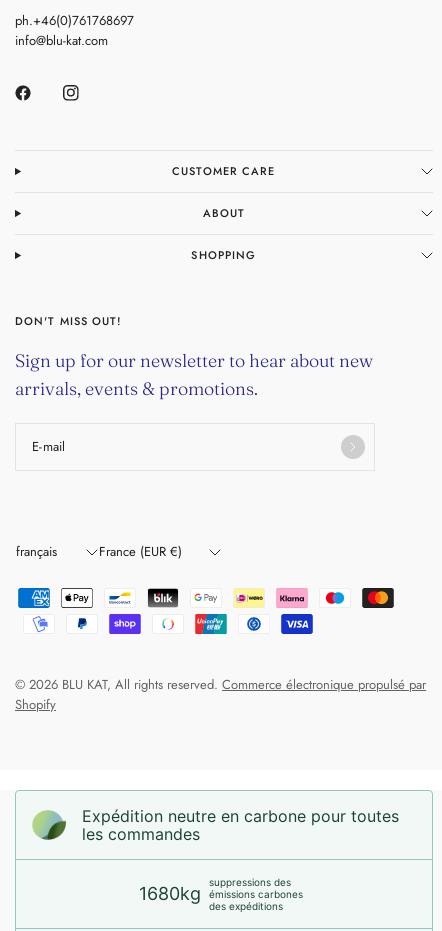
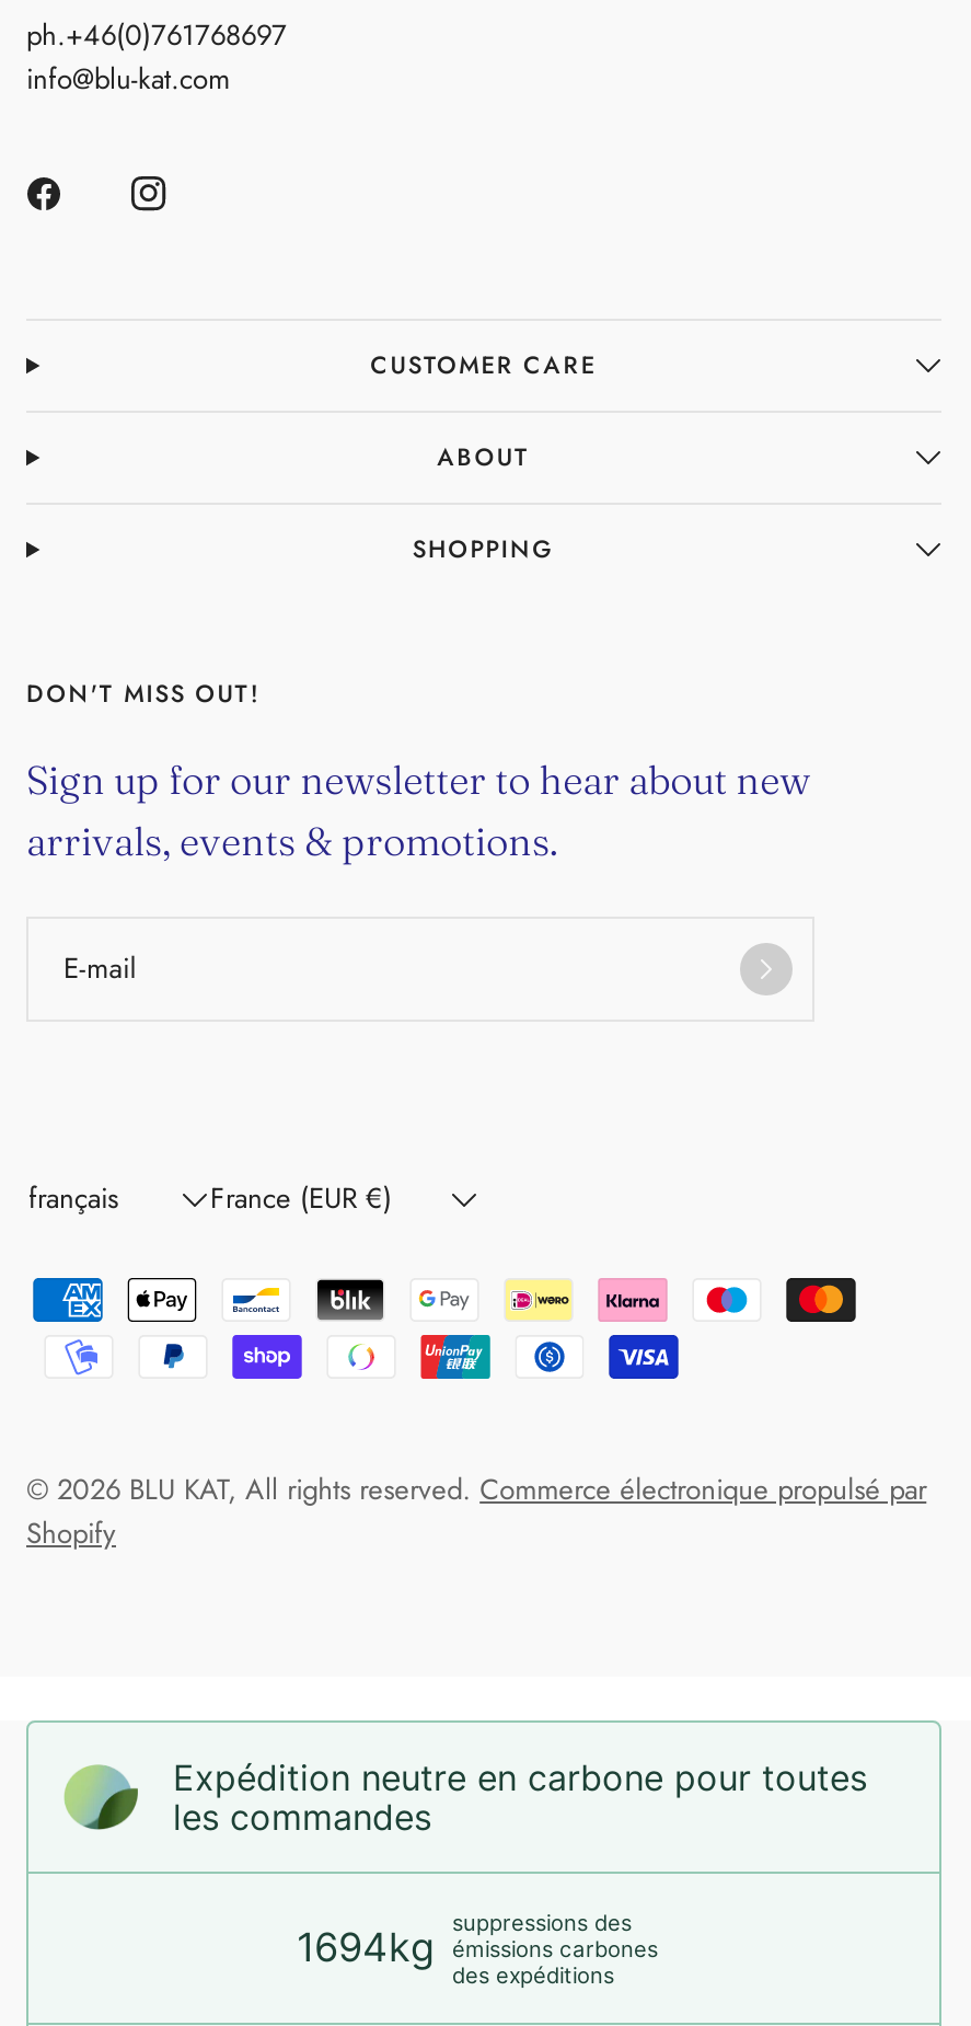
- 1680kg émissions carbones
+ 1694kg émissions carbones
